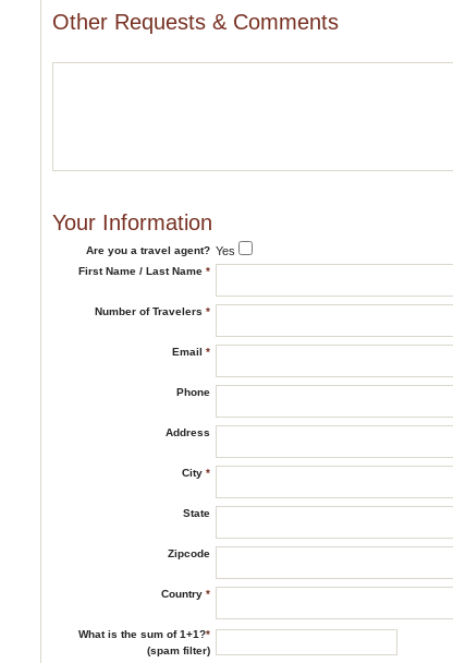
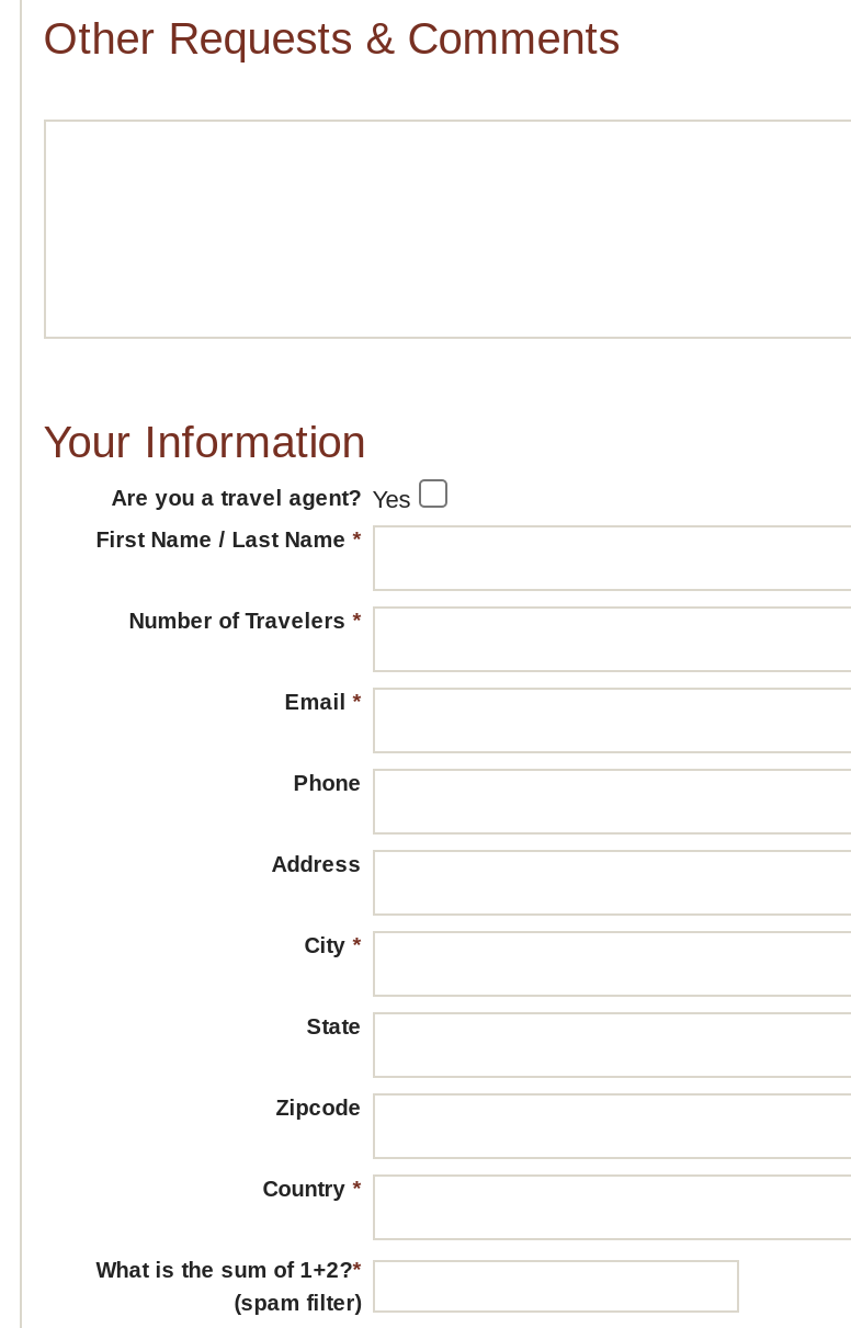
- What is the sum of 1+1?*
+ What is the sum of 1+2?*
